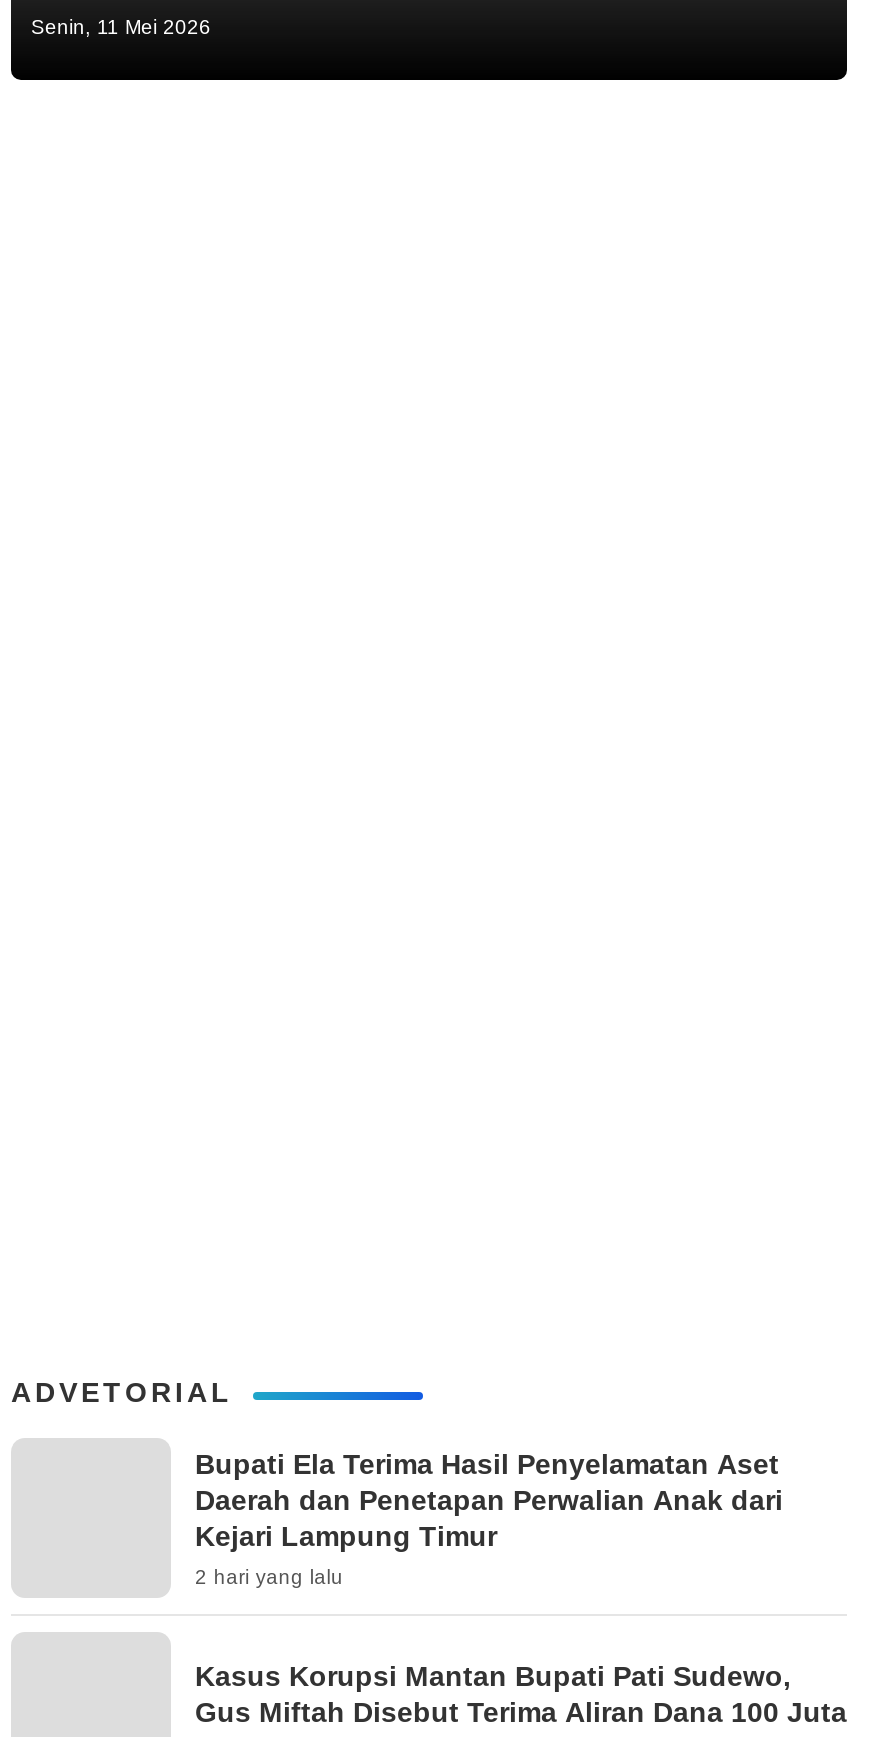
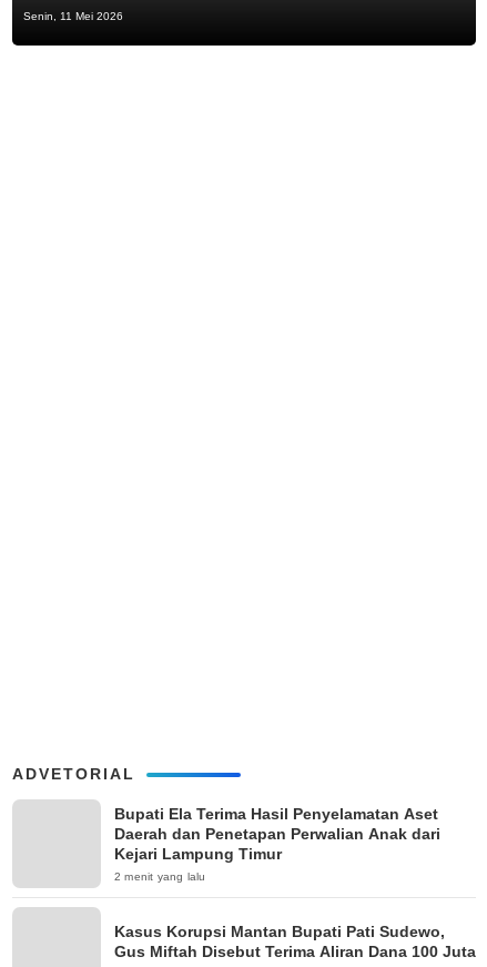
- 2 hari yang lalu
+ 2 menit yang lalu
